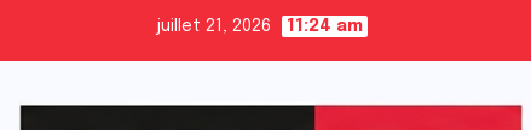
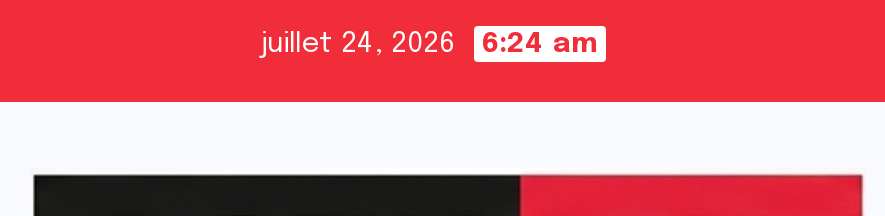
- juillet 21, 2026
+ juillet 24, 2026

- 11:24 am
+ 6:24 am
